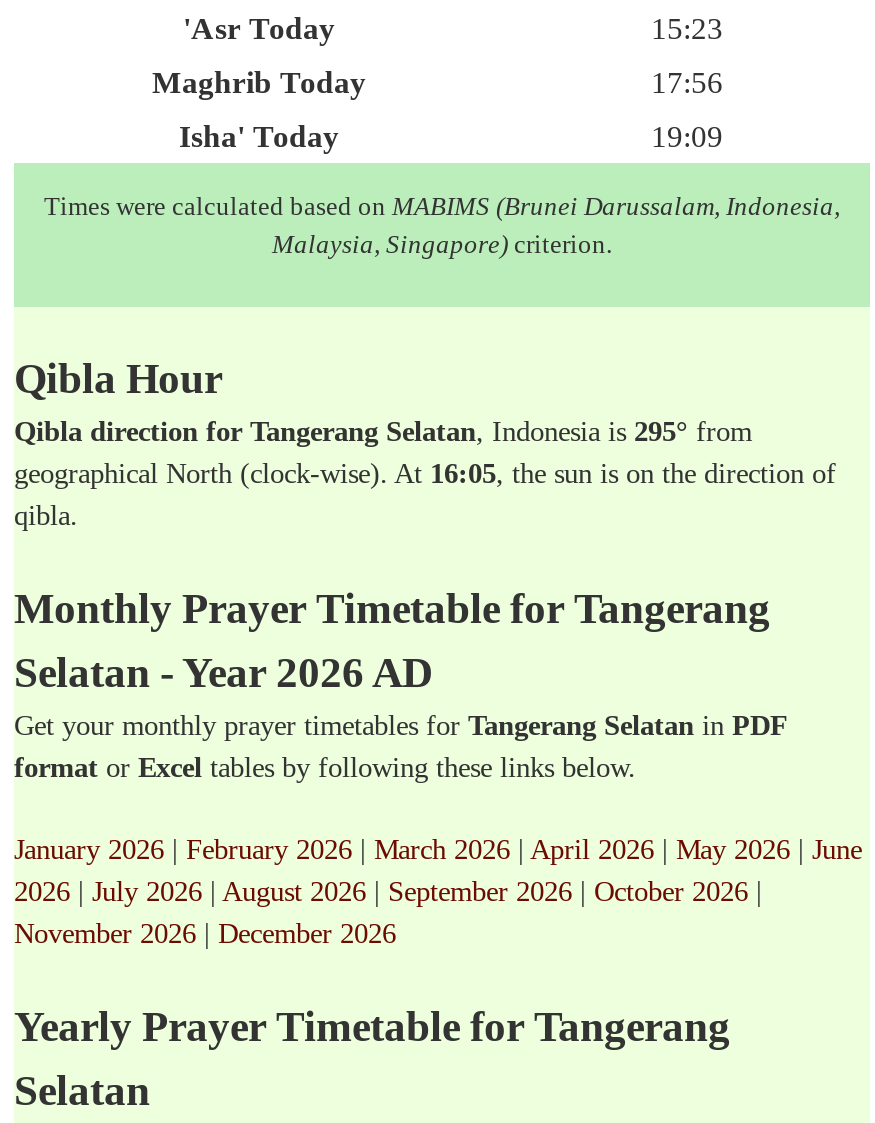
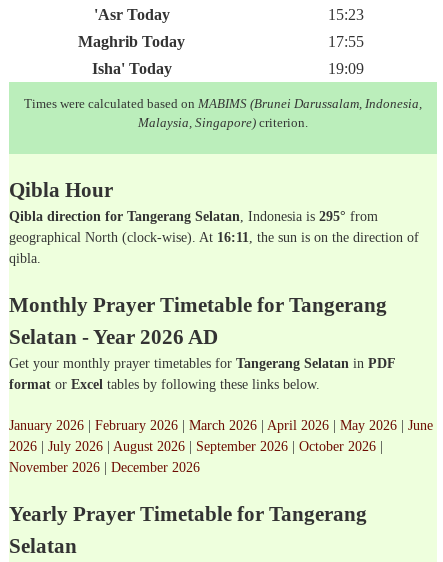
- 17:56
+ 17:55

- geographical North (clock-wise). At 16:05, the sun is on the direction of
+ geographical North (clock-wise). At 16:11, the sun is on the direction of
